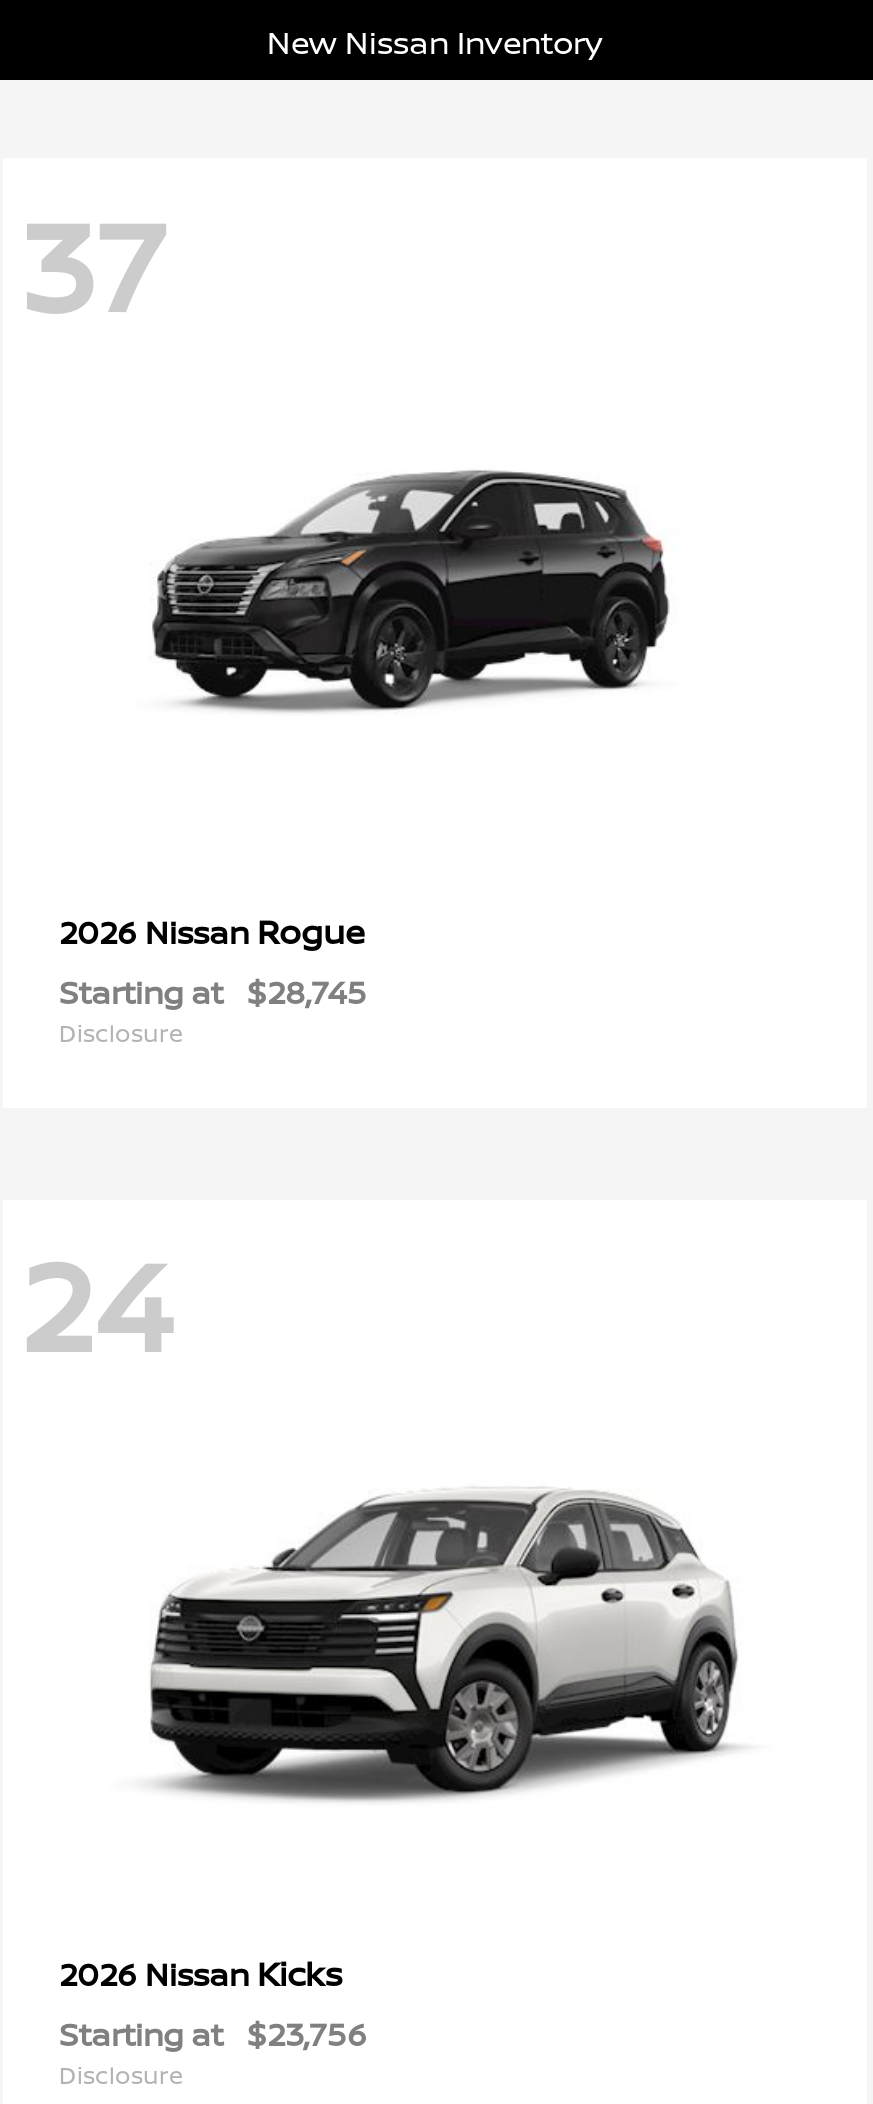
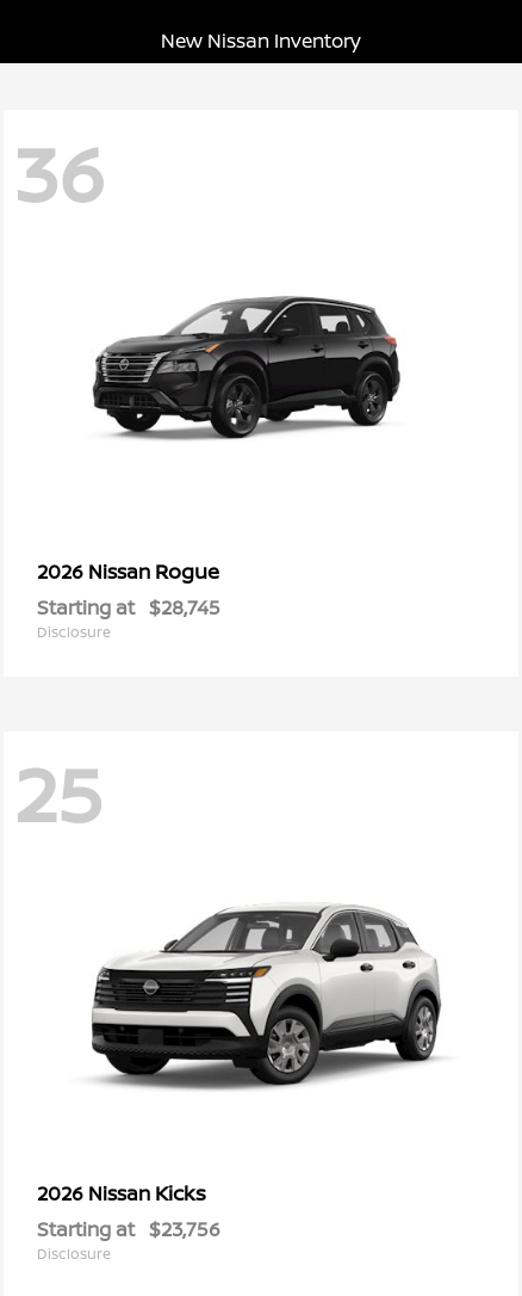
- 37
+ 36

- 24
+ 25
